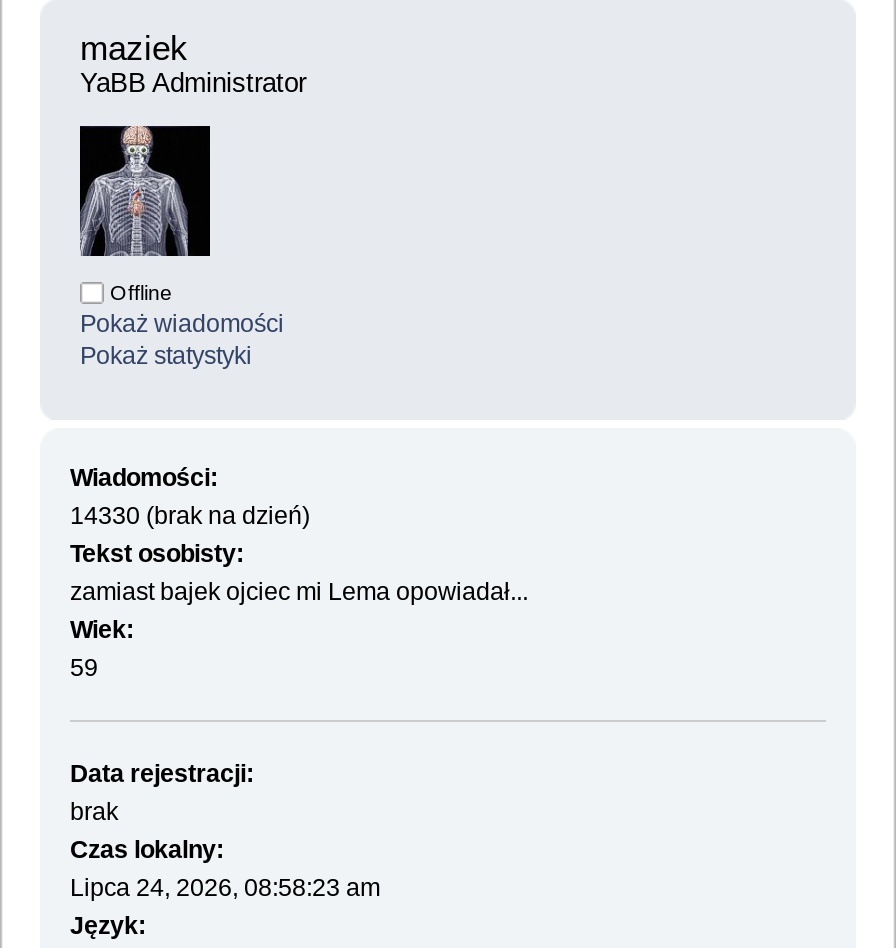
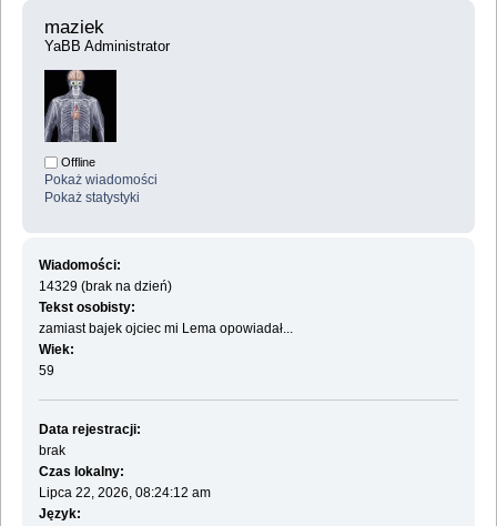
- 14330 (brak na dzień)
+ 14329 (brak na dzień)

- Lipca 24, 2026, 08:58:23 am
+ Lipca 22, 2026, 08:24:12 am
